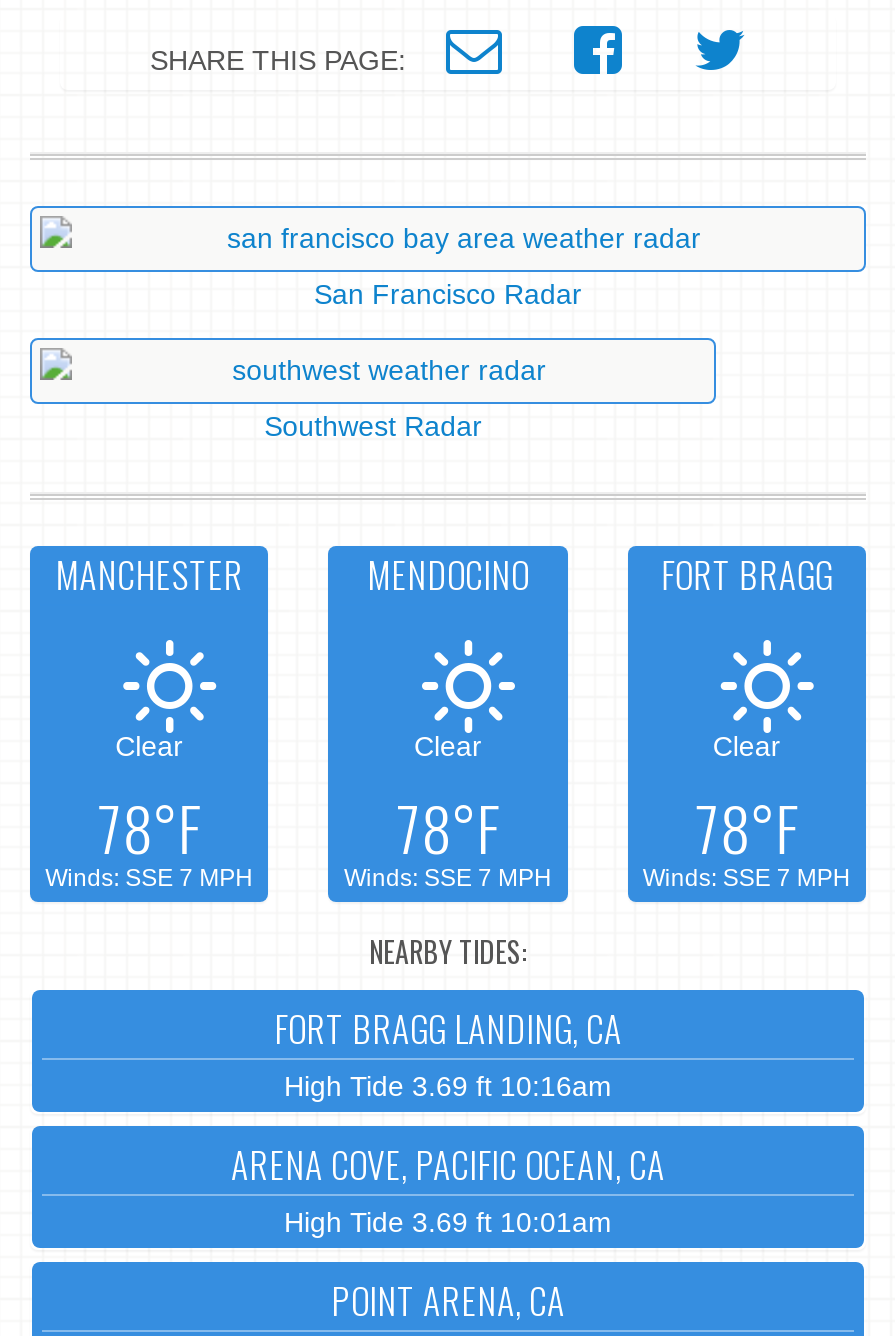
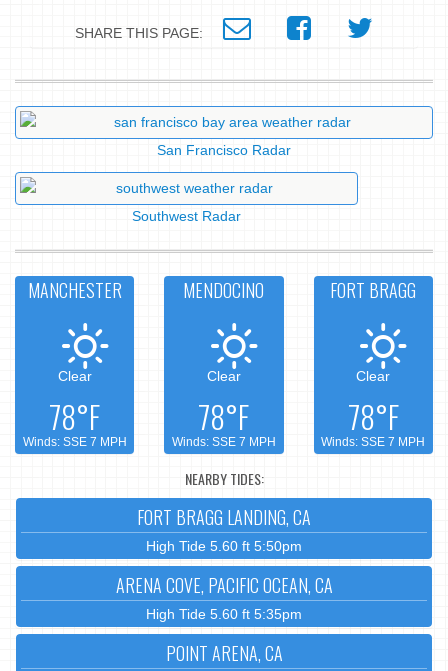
- High Tide 3.69 ft 10:16am
+ High Tide 5.60 ft 5:50pm

- High Tide 3.69 ft 10:01am
+ High Tide 5.60 ft 5:35pm
